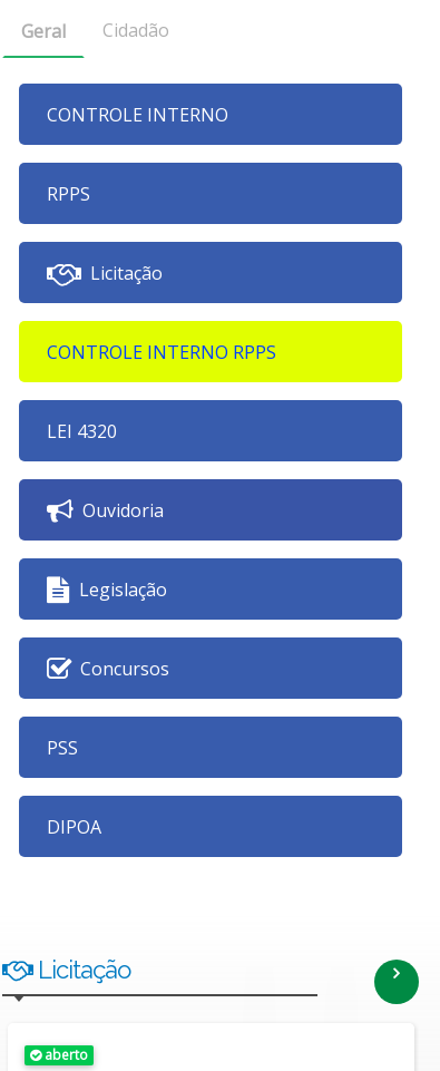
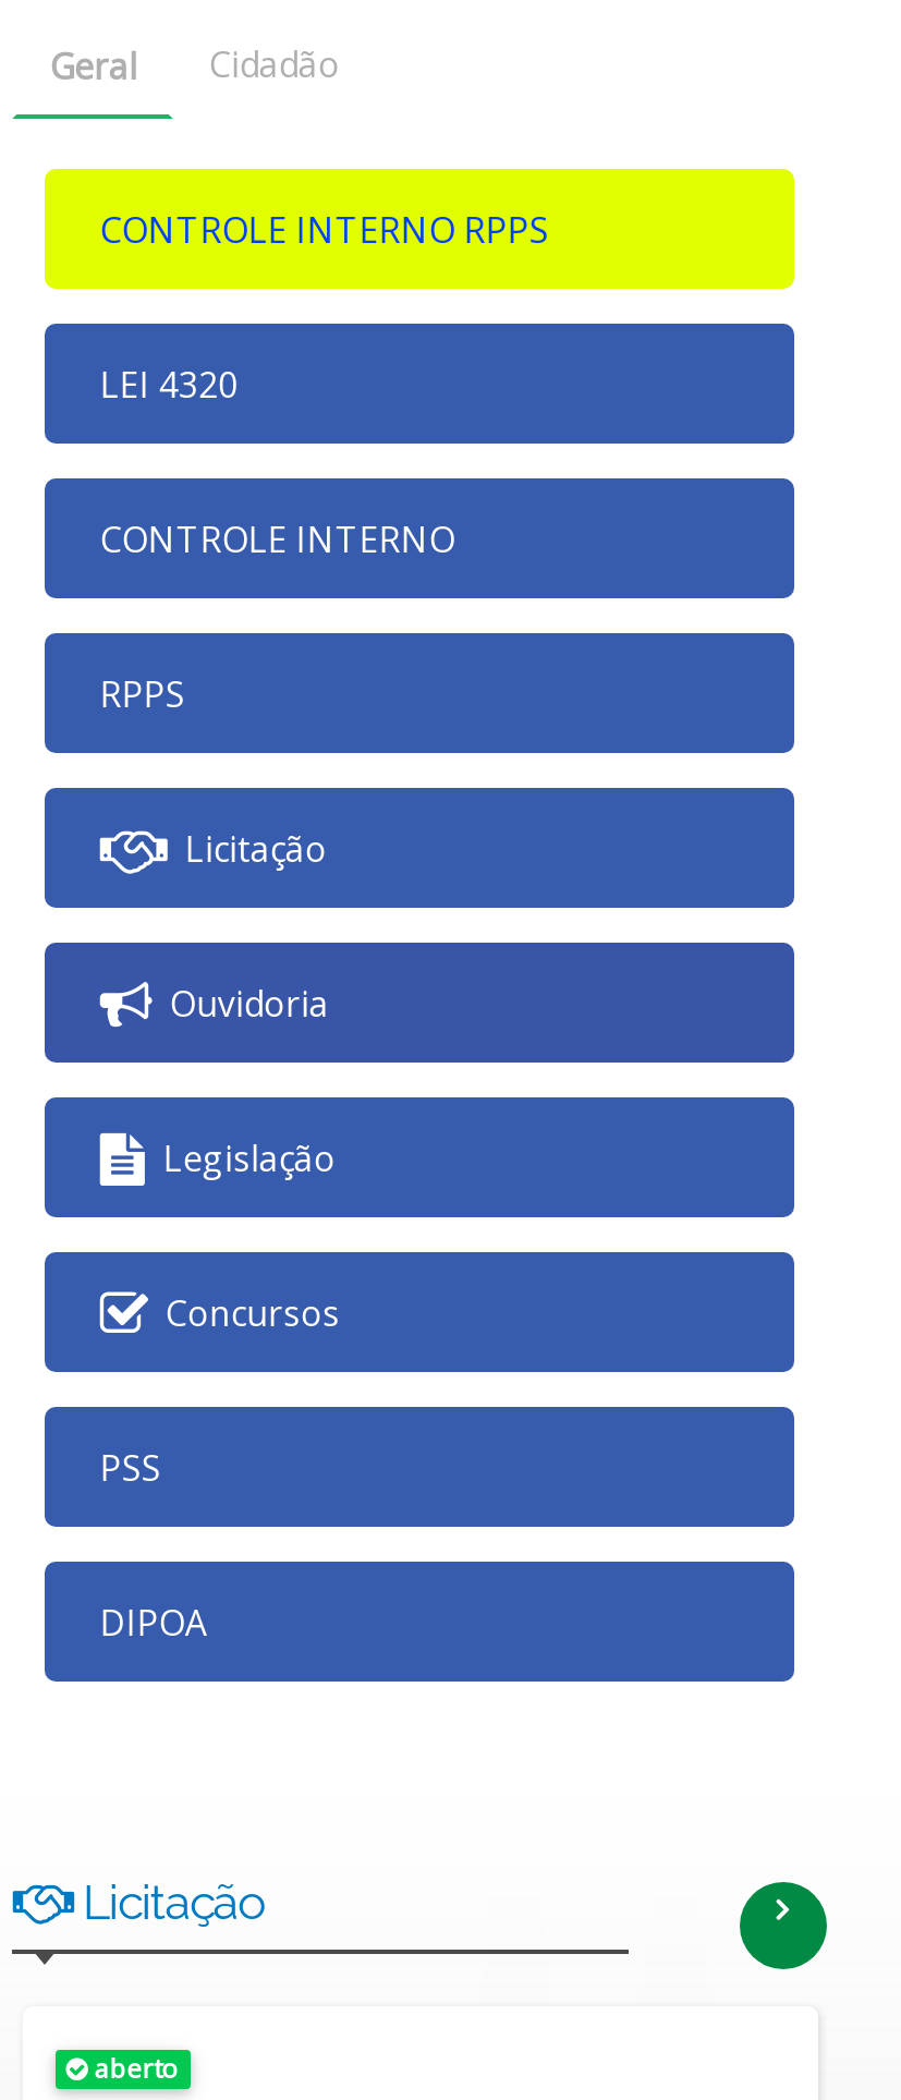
moved down: CONTROLE INTERNO | RPPS | Licitação

moved up: CONTROLE INTERNO RPPS | LEI 4320
